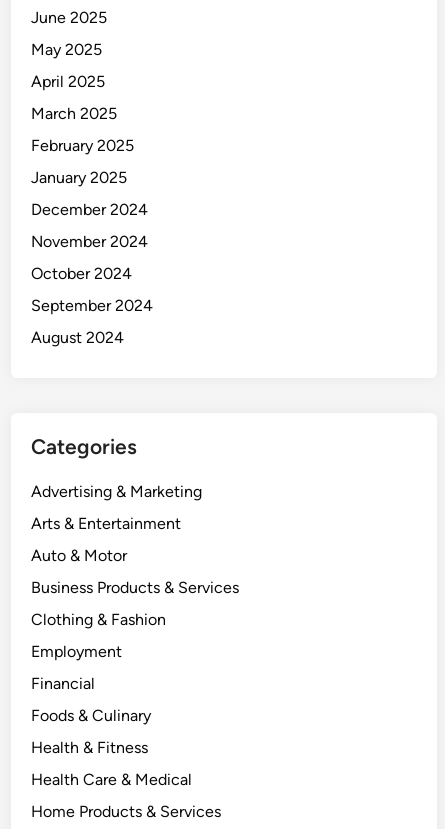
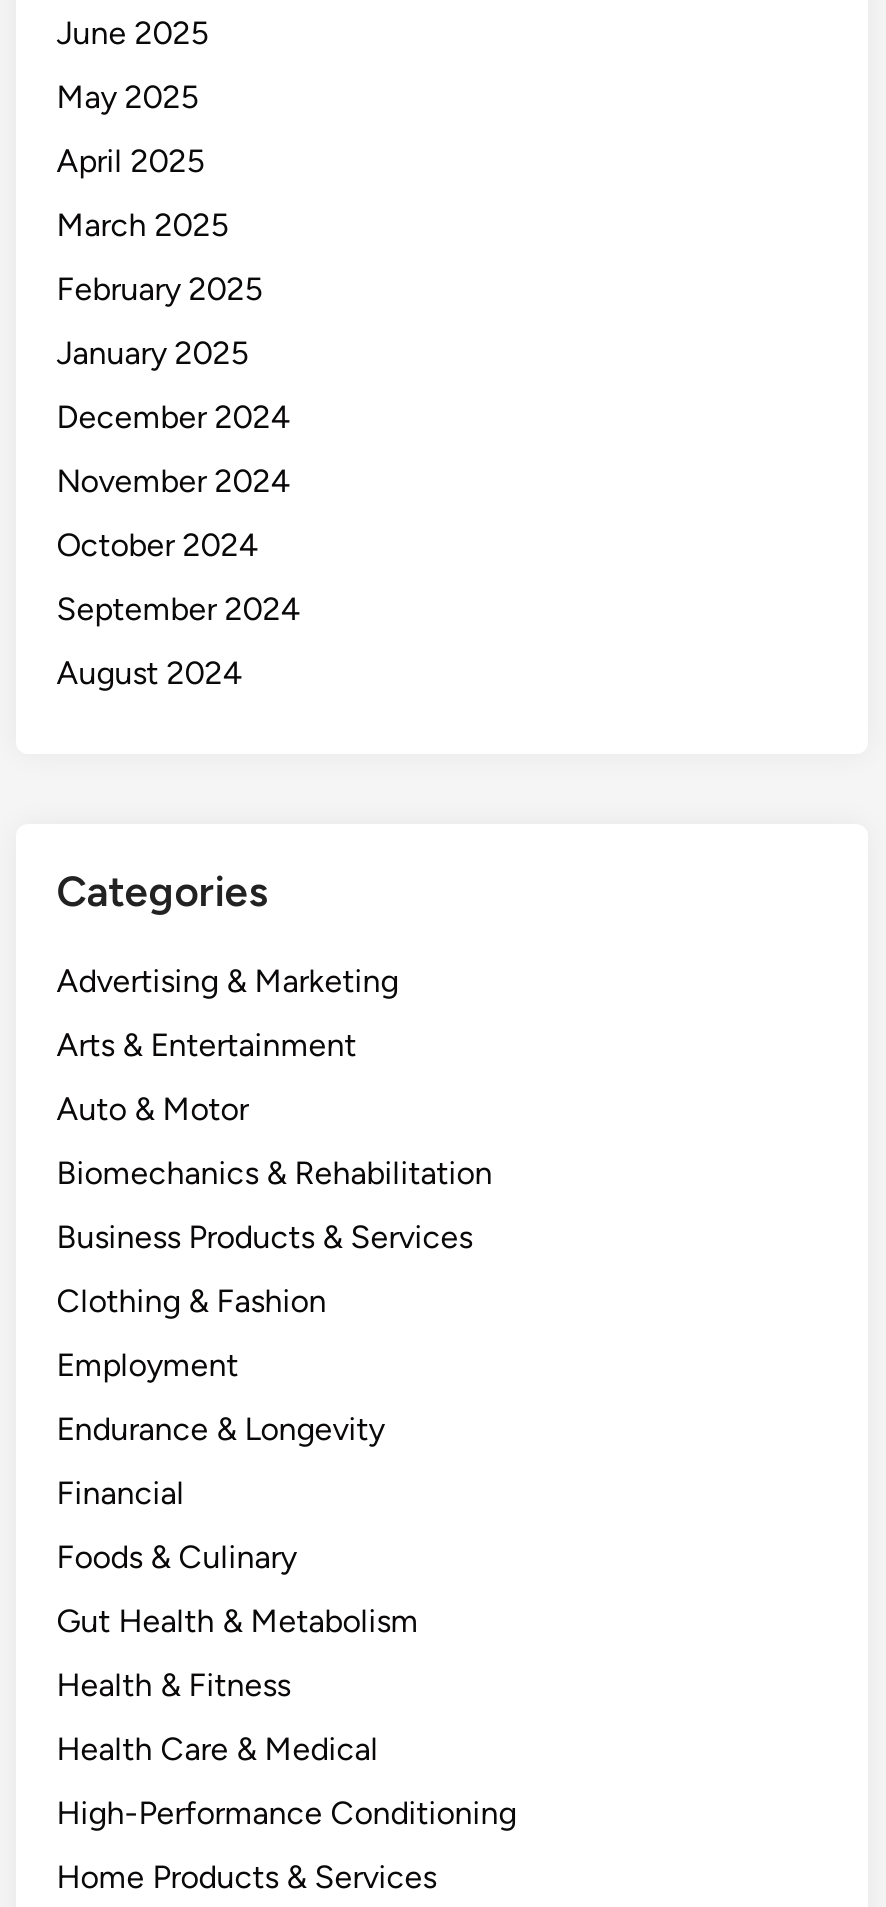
+ Biomechanics & Rehabilitation

+ Endurance & Longevity

+ Gut Health & Metabolism

+ High-Performance Conditioning
